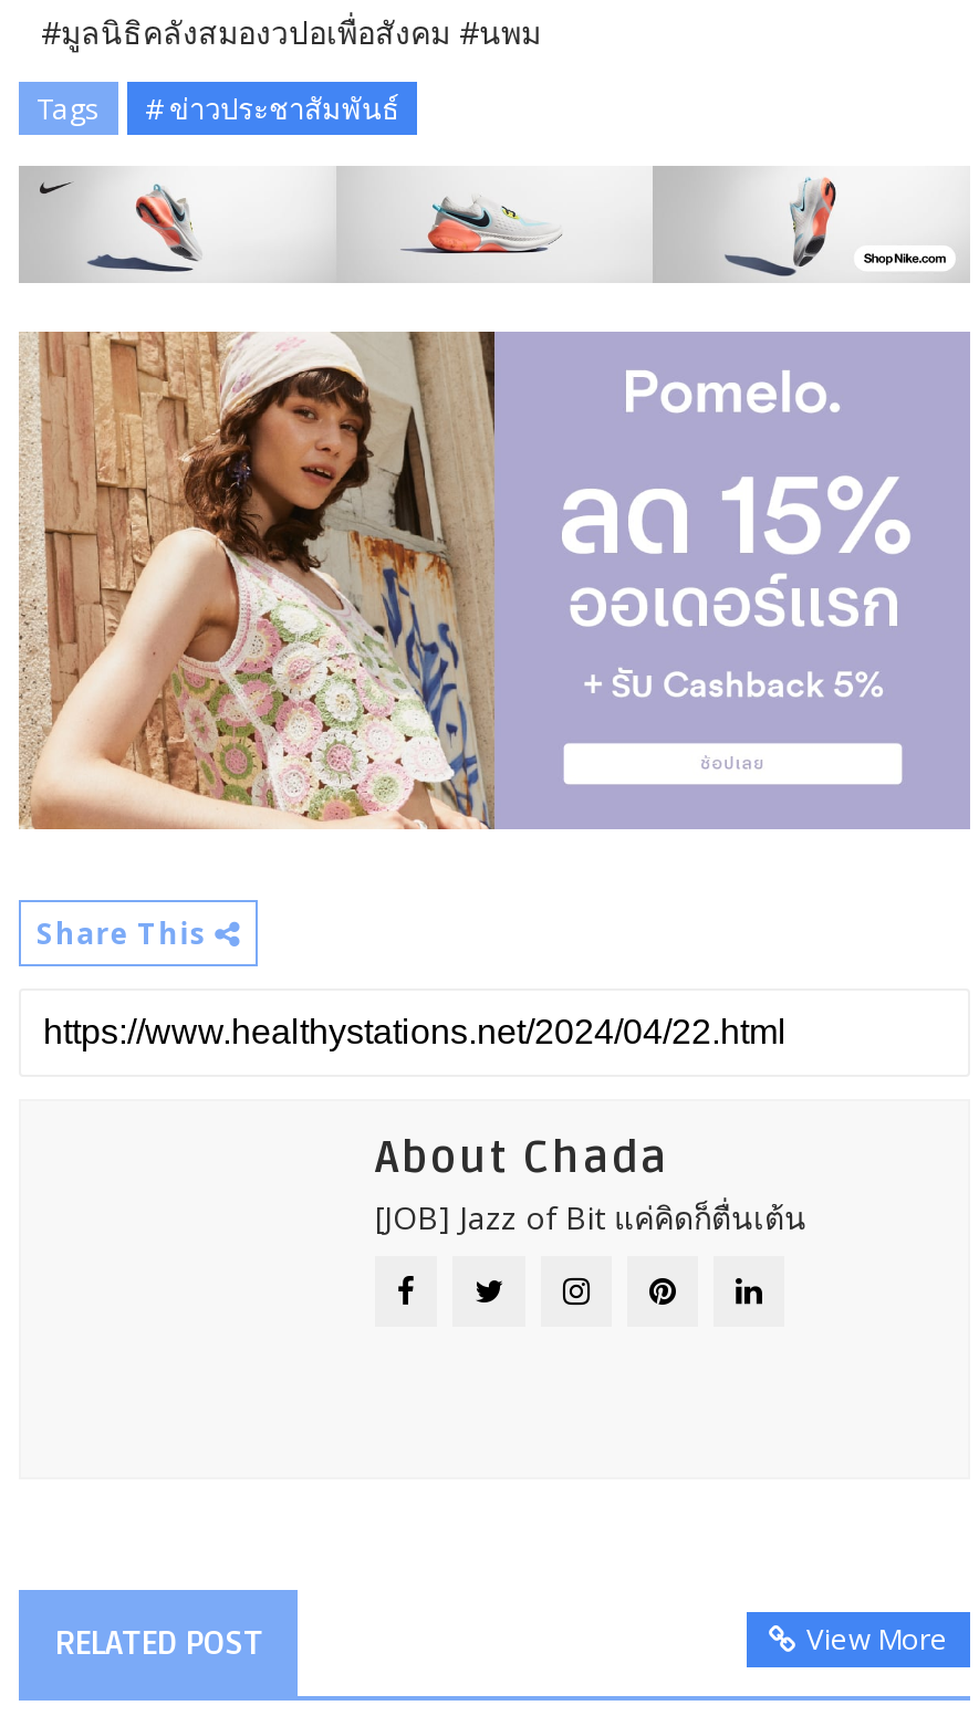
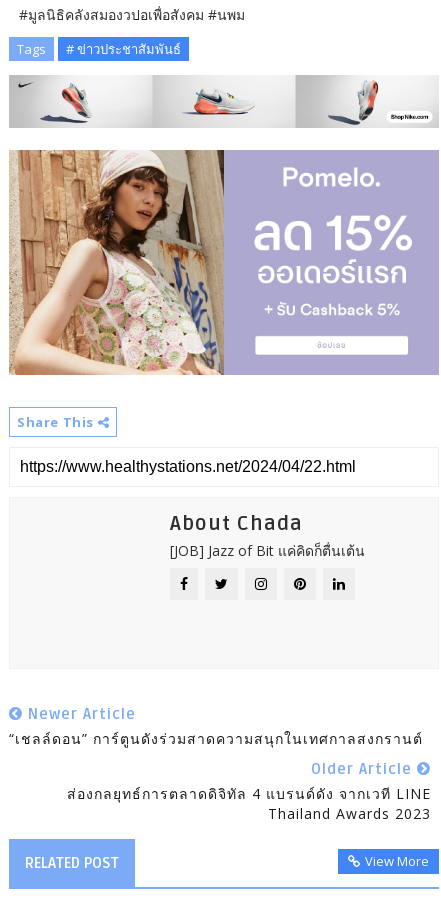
+ Newer Article
+ “เชลล์ดอน” การ์ตูนดังร่วมสาดความสนุกในเทศกาลสงกรานต์
+ Older Article
+ ส่องกลยุทธ์การตลาดดิจิทัล 4 แบรนด์ดัง จากเวที LINE
+ Thailand Awards 2023
